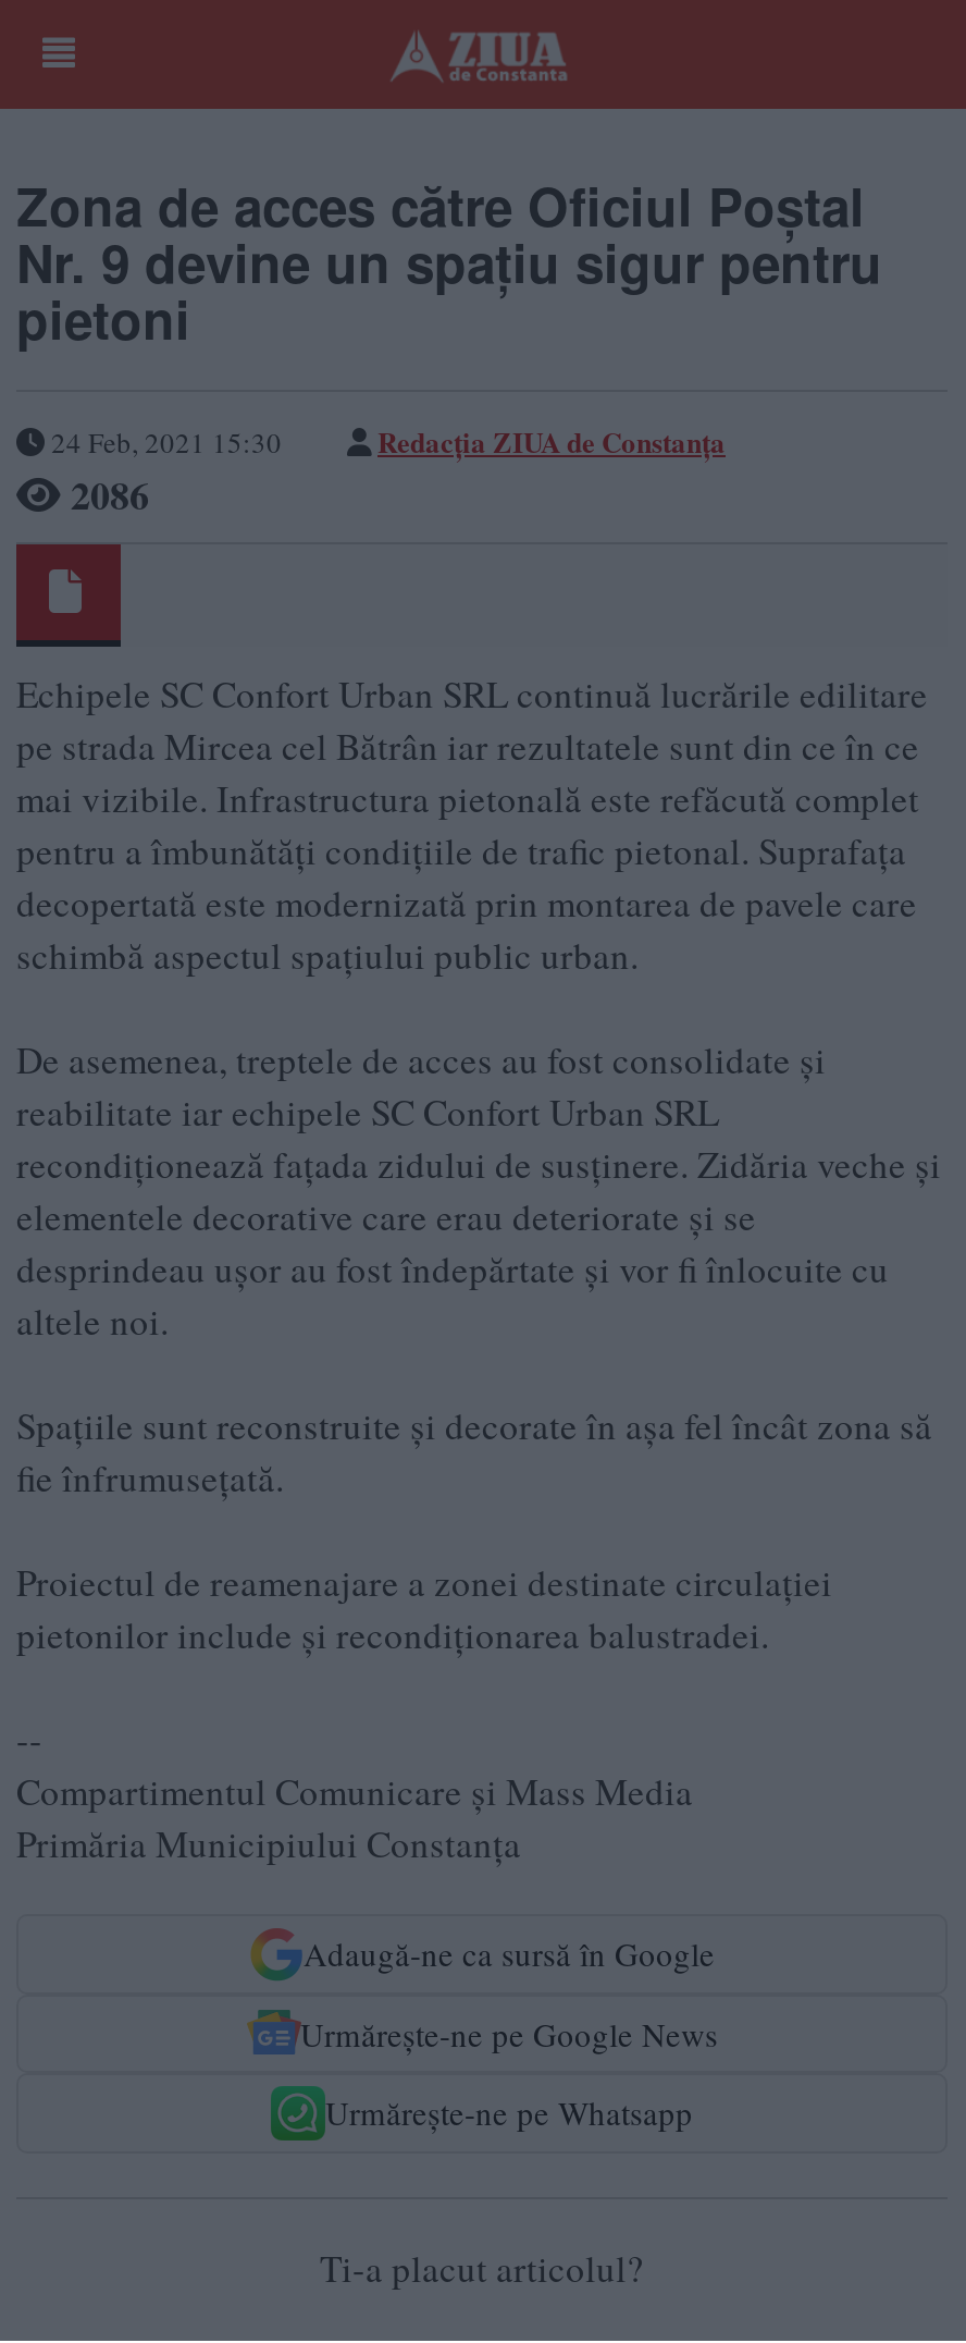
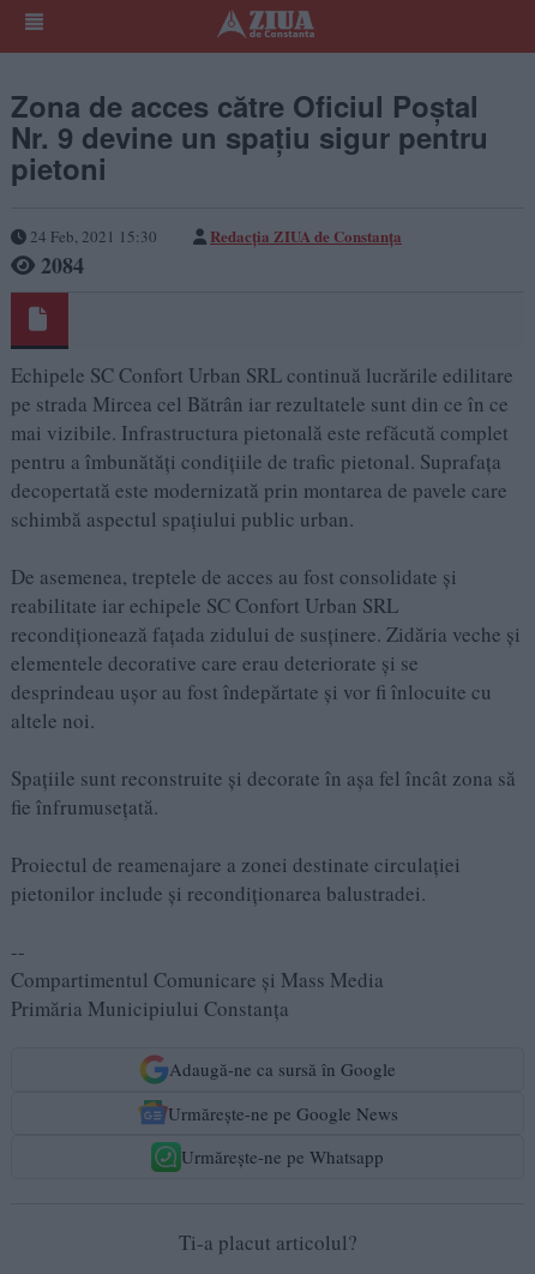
- 2086
+ 2084
